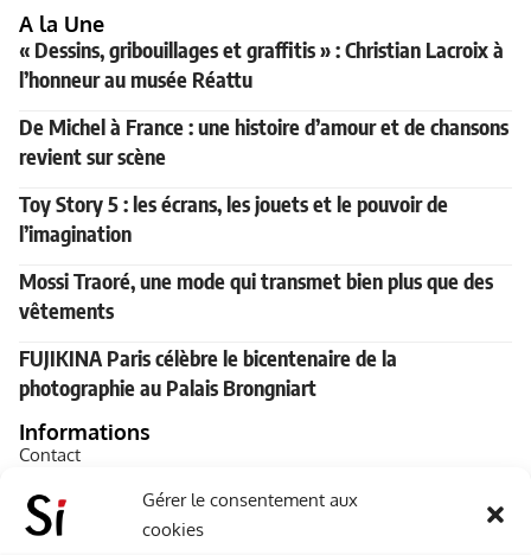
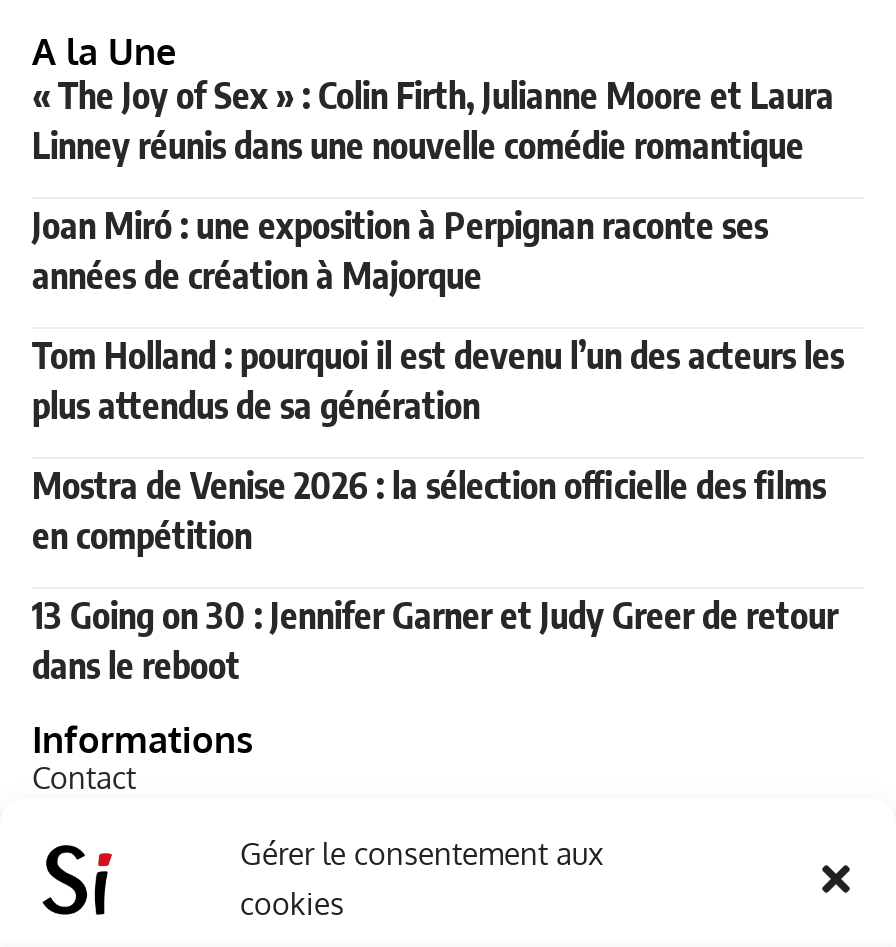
- « Dessins, gribouillages et graffitis » : Christian Lacroix à
- l’honneur au musée Réattu
+ « The Joy of Sex » : Colin Firth, Julianne Moore et Laura
+ Linney réunis dans une nouvelle comédie romantique

- De Michel à France : une histoire d’amour et de chansons
- revient sur scène
+ Joan Miró : une exposition à Perpignan raconte ses
+ années de création à Majorque

- Toy Story 5 : les écrans, les jouets et le pouvoir de
- l’imagination
+ Tom Holland : pourquoi il est devenu l’un des acteurs les
+ plus attendus de sa génération

- Mossi Traoré, une mode qui transmet bien plus que des
- vêtements
+ Mostra de Venise 2026 : la sélection officielle des films
+ en compétition

- FUJIKINA Paris célèbre le bicentenaire de la
- photographie au Palais Brongniart
+ 13 Going on 30 : Jennifer Garner et Judy Greer de retour
+ dans le reboot
